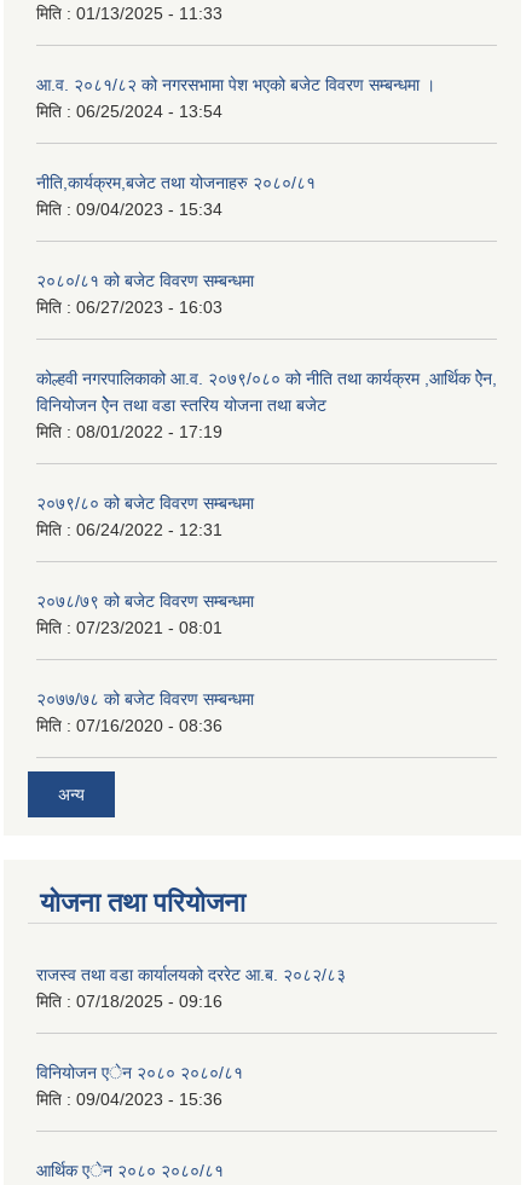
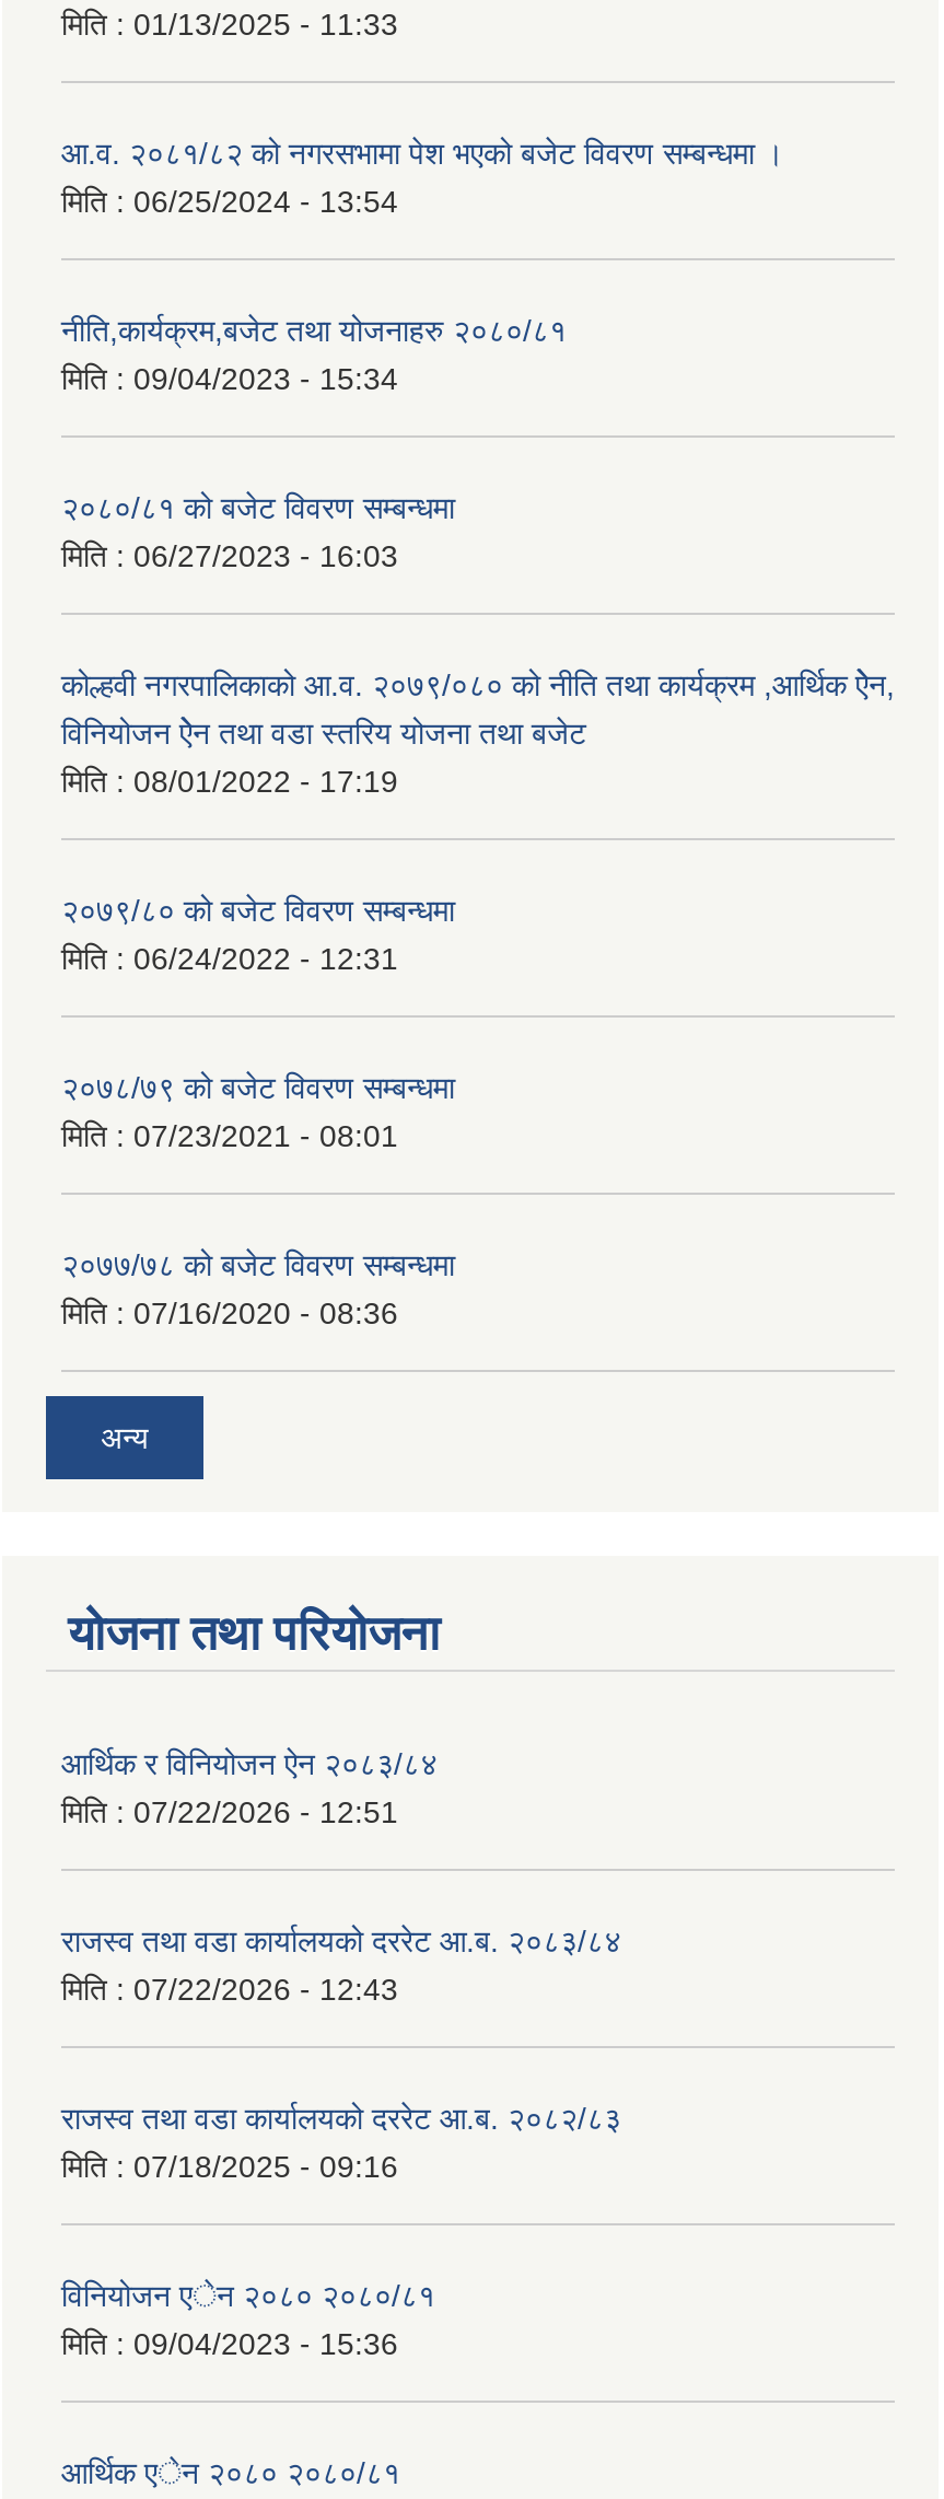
+ आर्थिक र विनियोजन ऐन २०८३/८४
+ मिति : 07/22/2026 - 12:51

+ राजस्व तथा वडा कार्यालयको दररेट आ.ब. २०८३/८४
+ मिति : 07/22/2026 - 12:43
